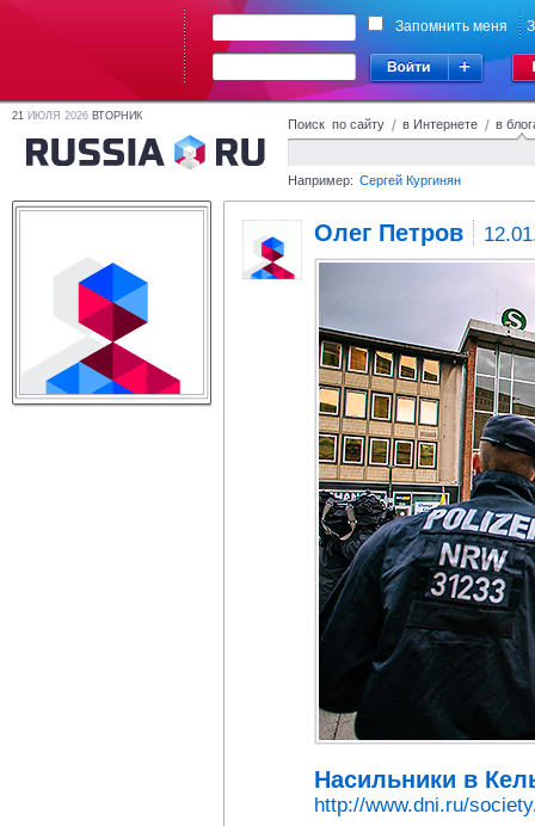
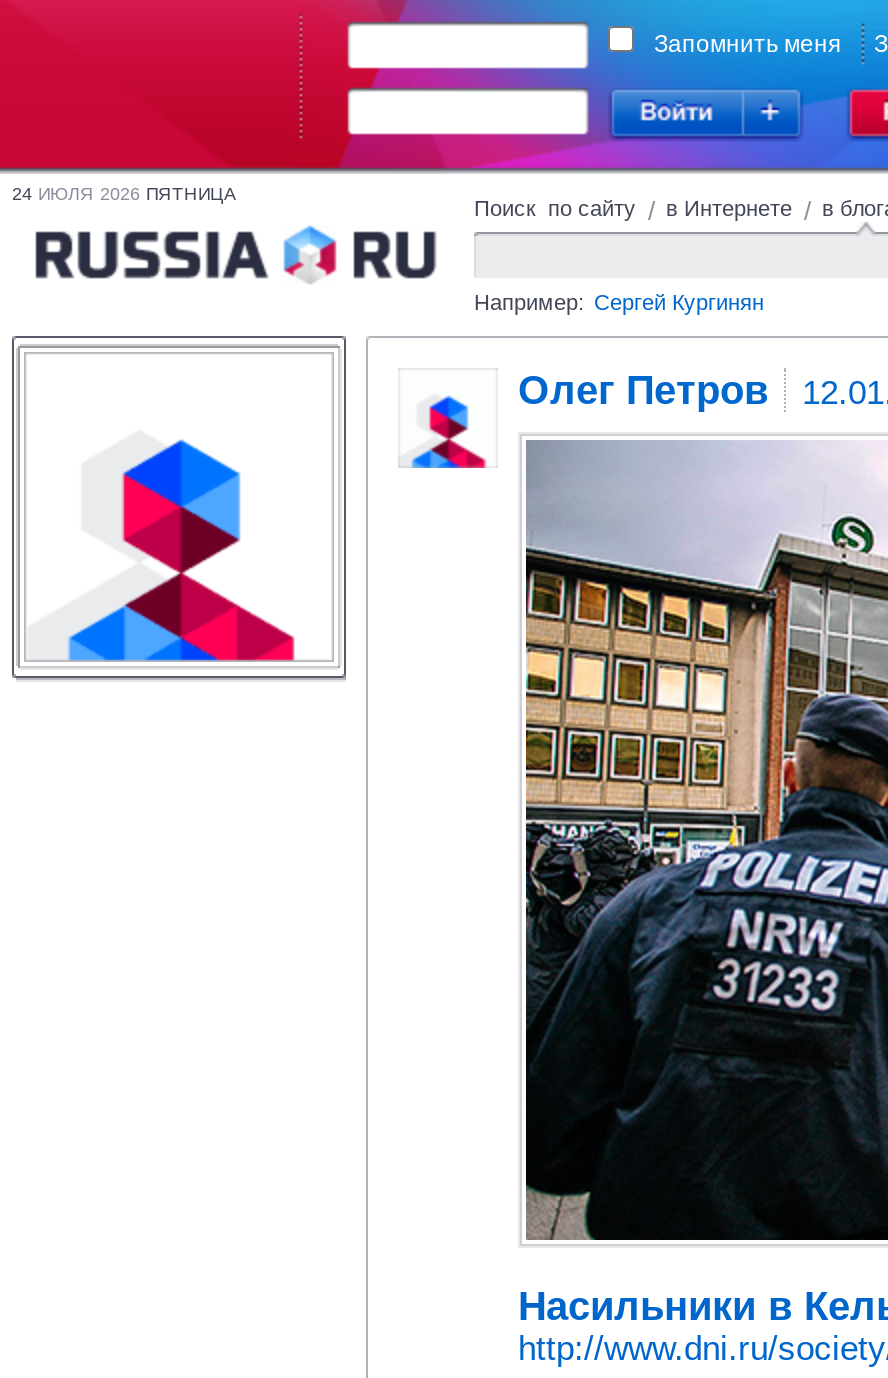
- 21 ИЮЛЯ 2026 ВТОРНИК
+ 24 ИЮЛЯ 2026 ПЯТНИЦА
